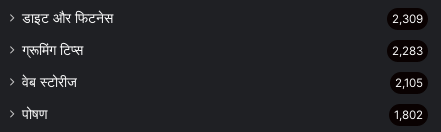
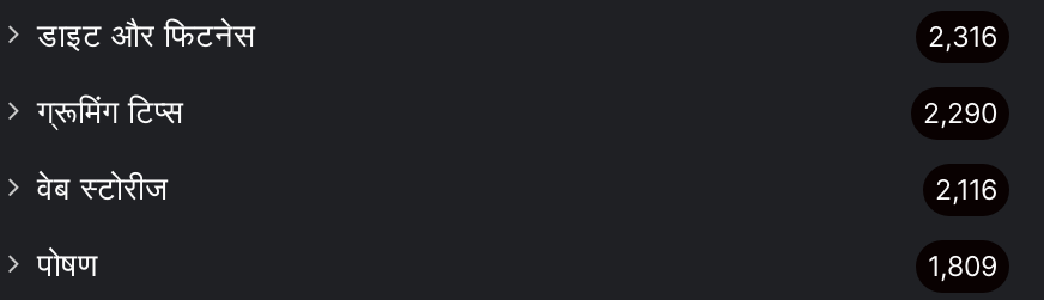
- 2,309
+ 2,316

- 2,283
+ 2,290

- 2,105
+ 2,116

- 1,802
+ 1,809
